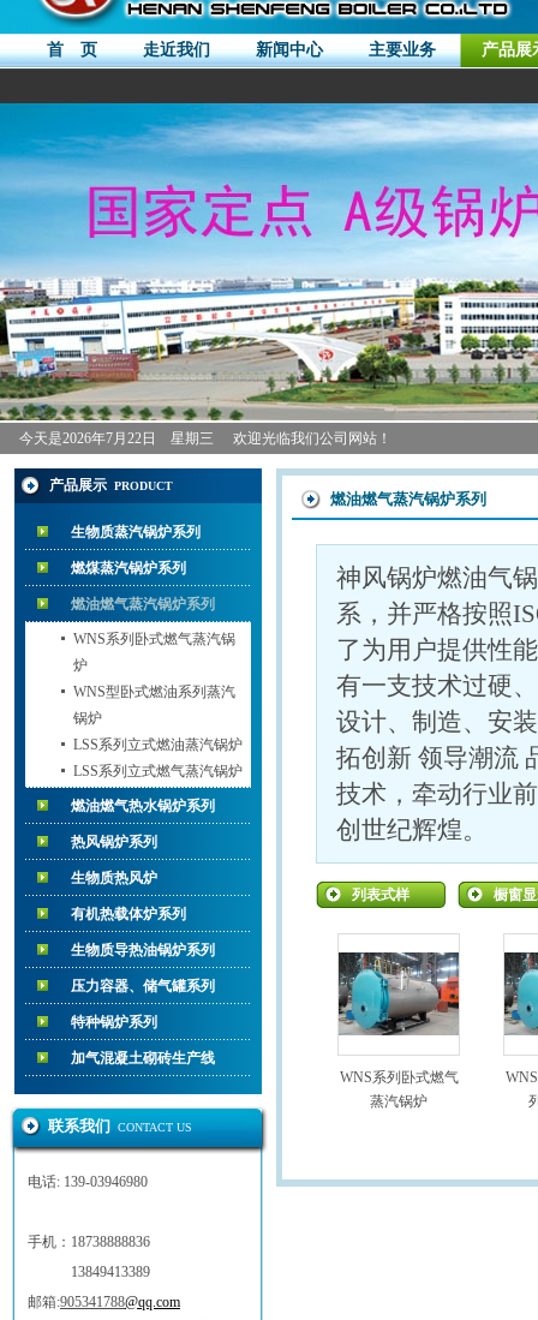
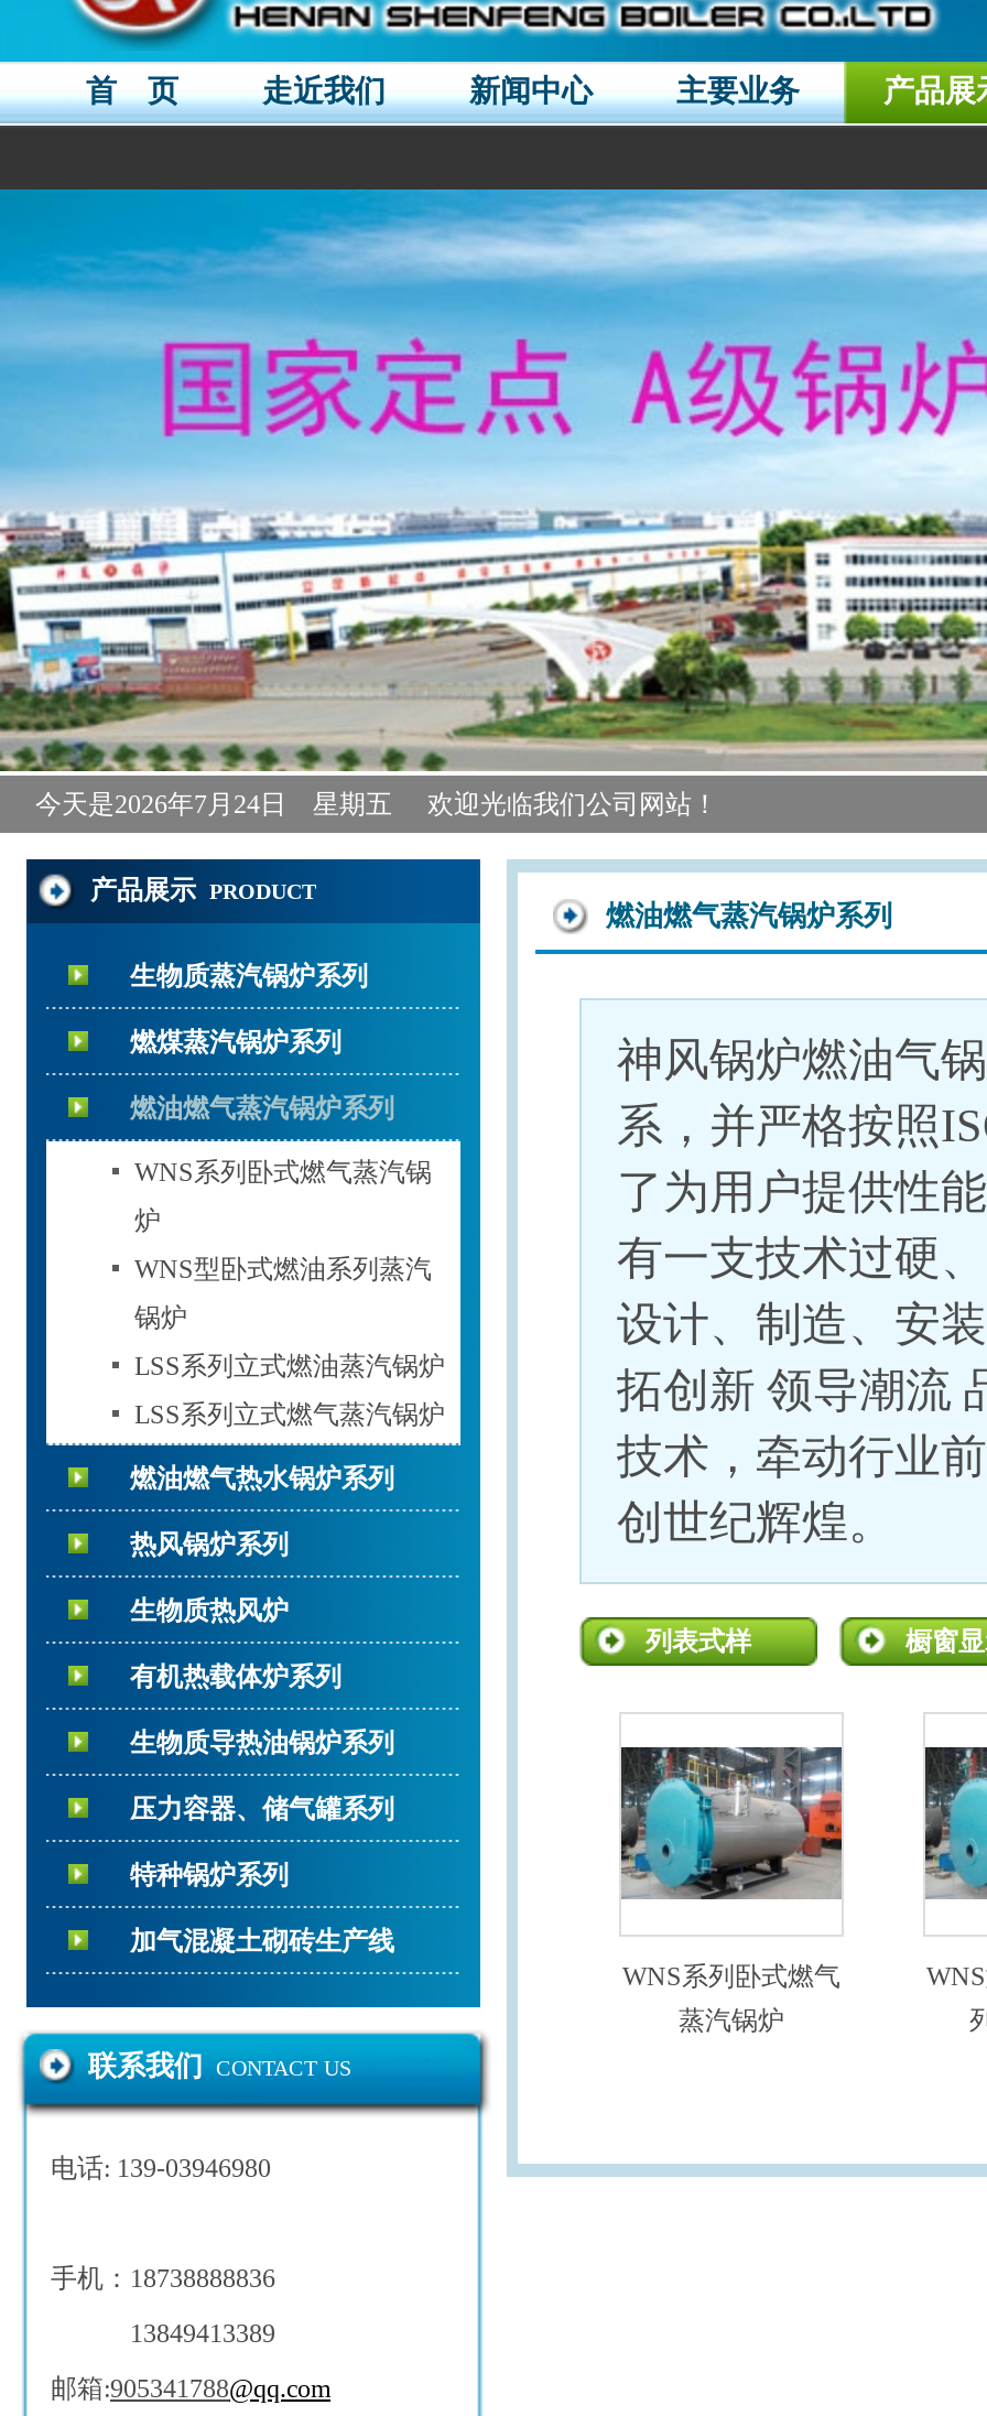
- 今天是2026年7月22日 星期三
+ 今天是2026年7月24日 星期五
